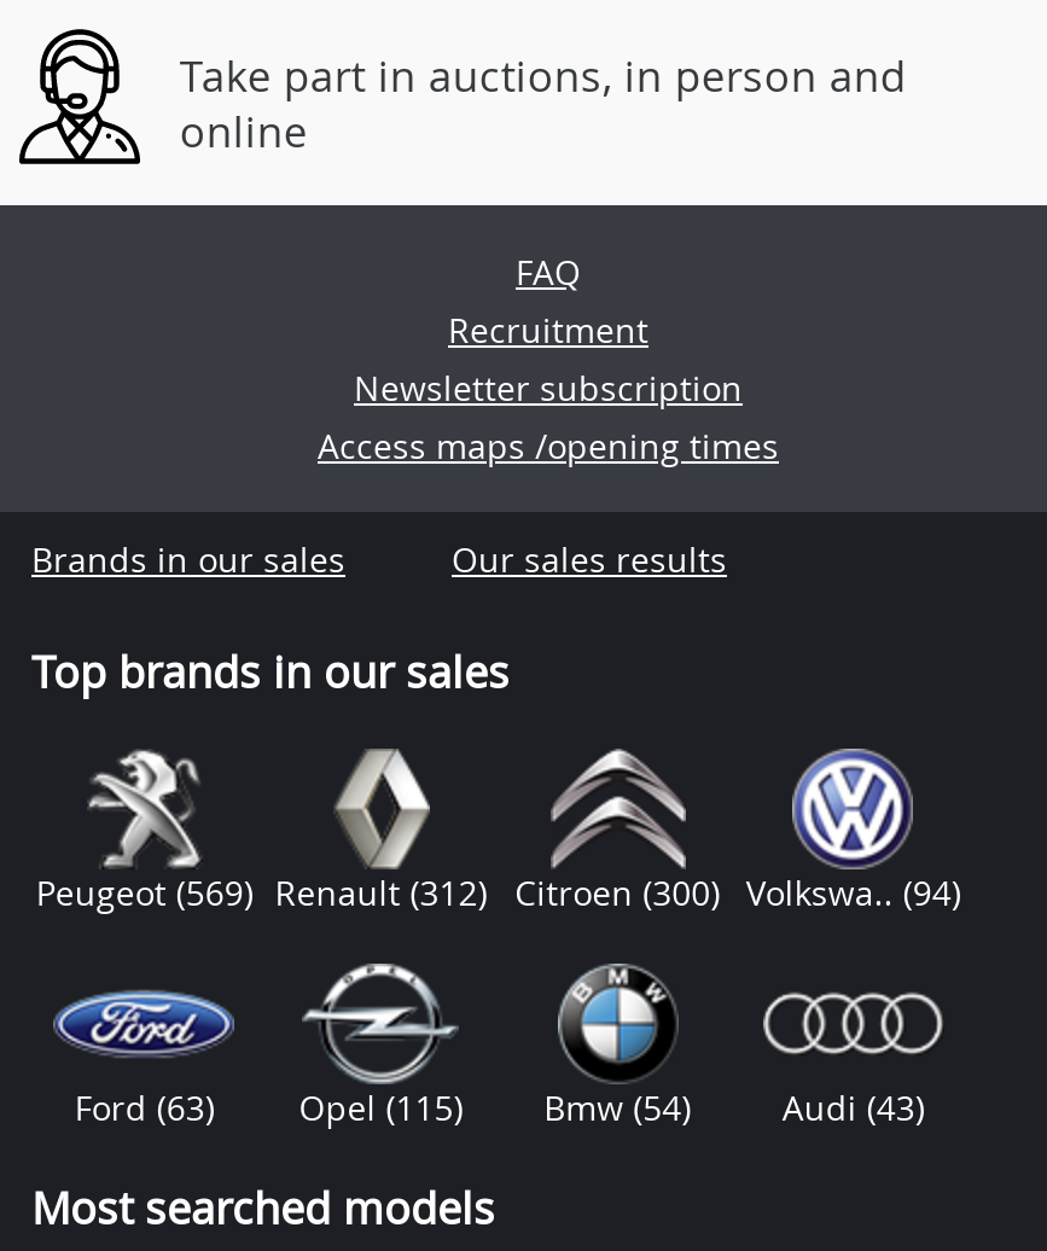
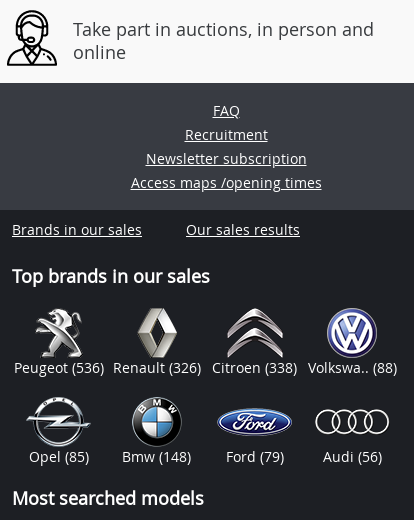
- Peugeot (569) Renault (312) Citroen (300) Volkswa.. (94)
+ Peugeot (536) Renault (326) Citroen (338) Volkswa.. (88)

- [image]
- Ford (63)
- Opel(115)
- Bmw (54)
- Audi (43)
+ [image]
+ Opel (85)
+ Bmw(148)
+ Ford (79)
+ Audi (56)

- [image]
+ [image]

- [image]
+ [image]
